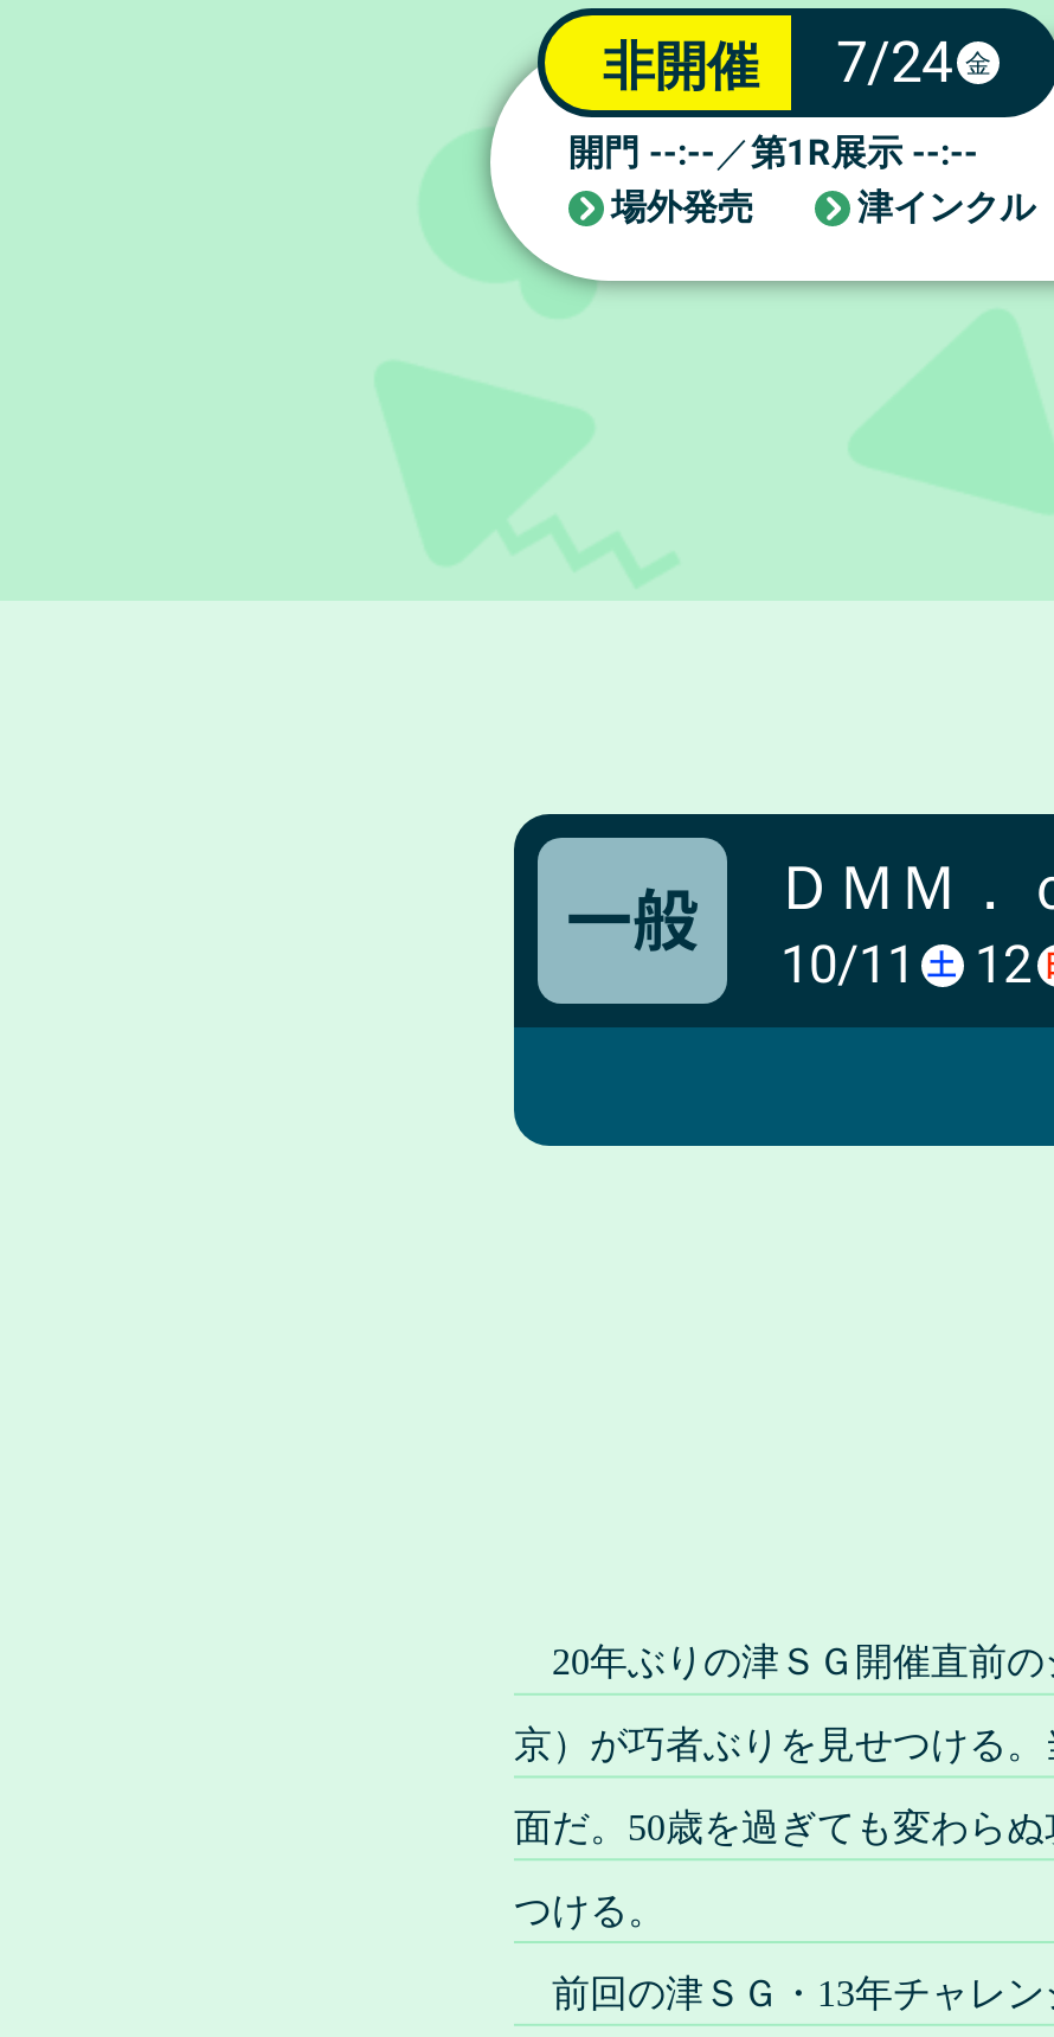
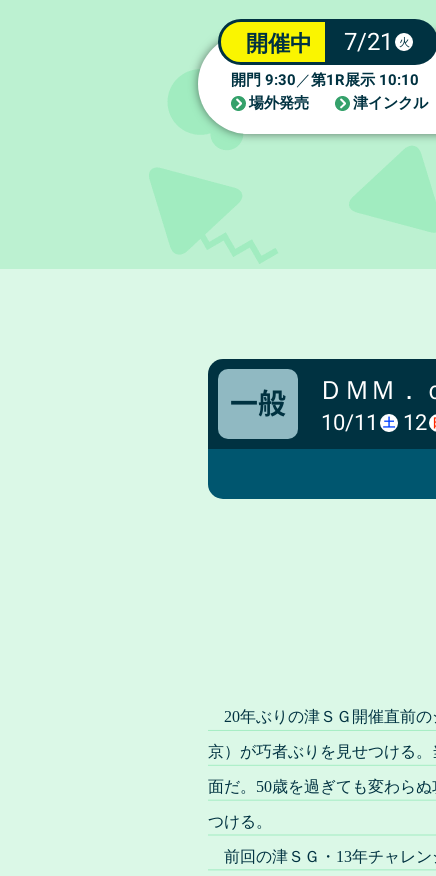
- 非開催
- 7/24 金
+ 開催中
+ 7/21 火

- 開門--:--／第1R展示--:--
+ 開門9:30／第1R展示10:10
